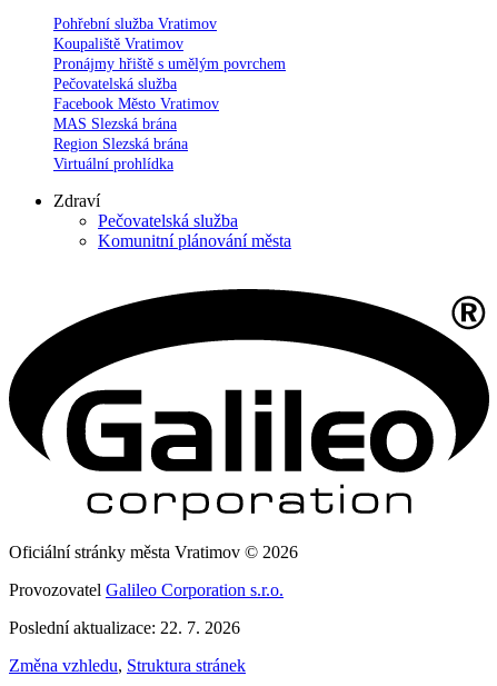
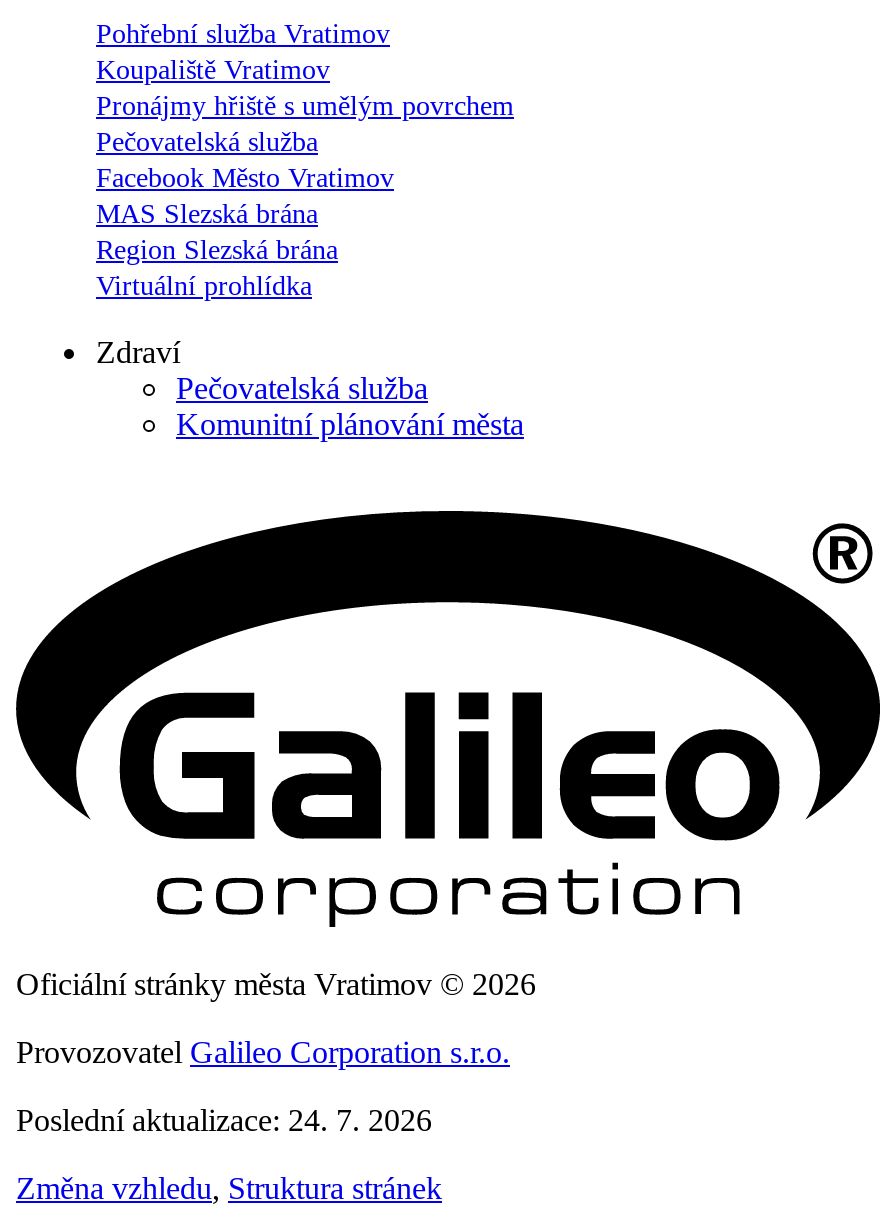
- Poslední aktualizace: 22. 7. 2026
+ Poslední aktualizace: 24. 7. 2026
